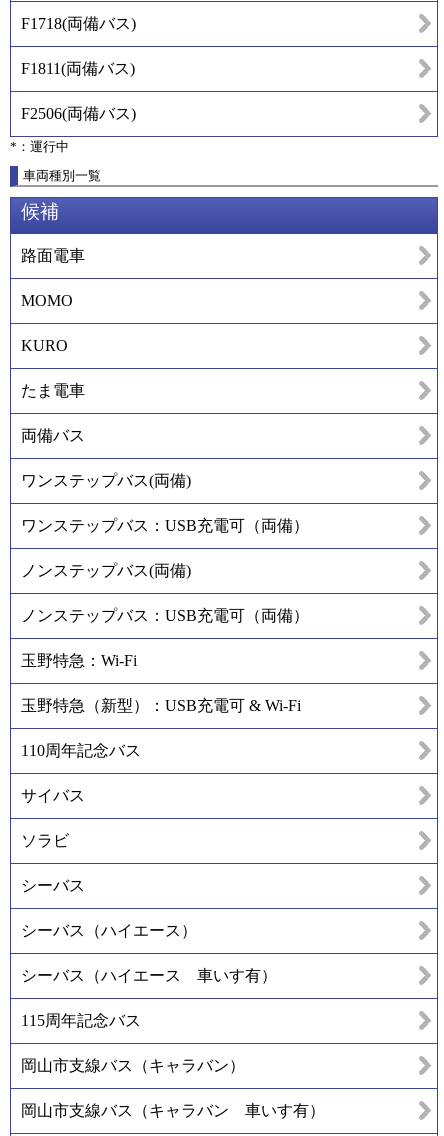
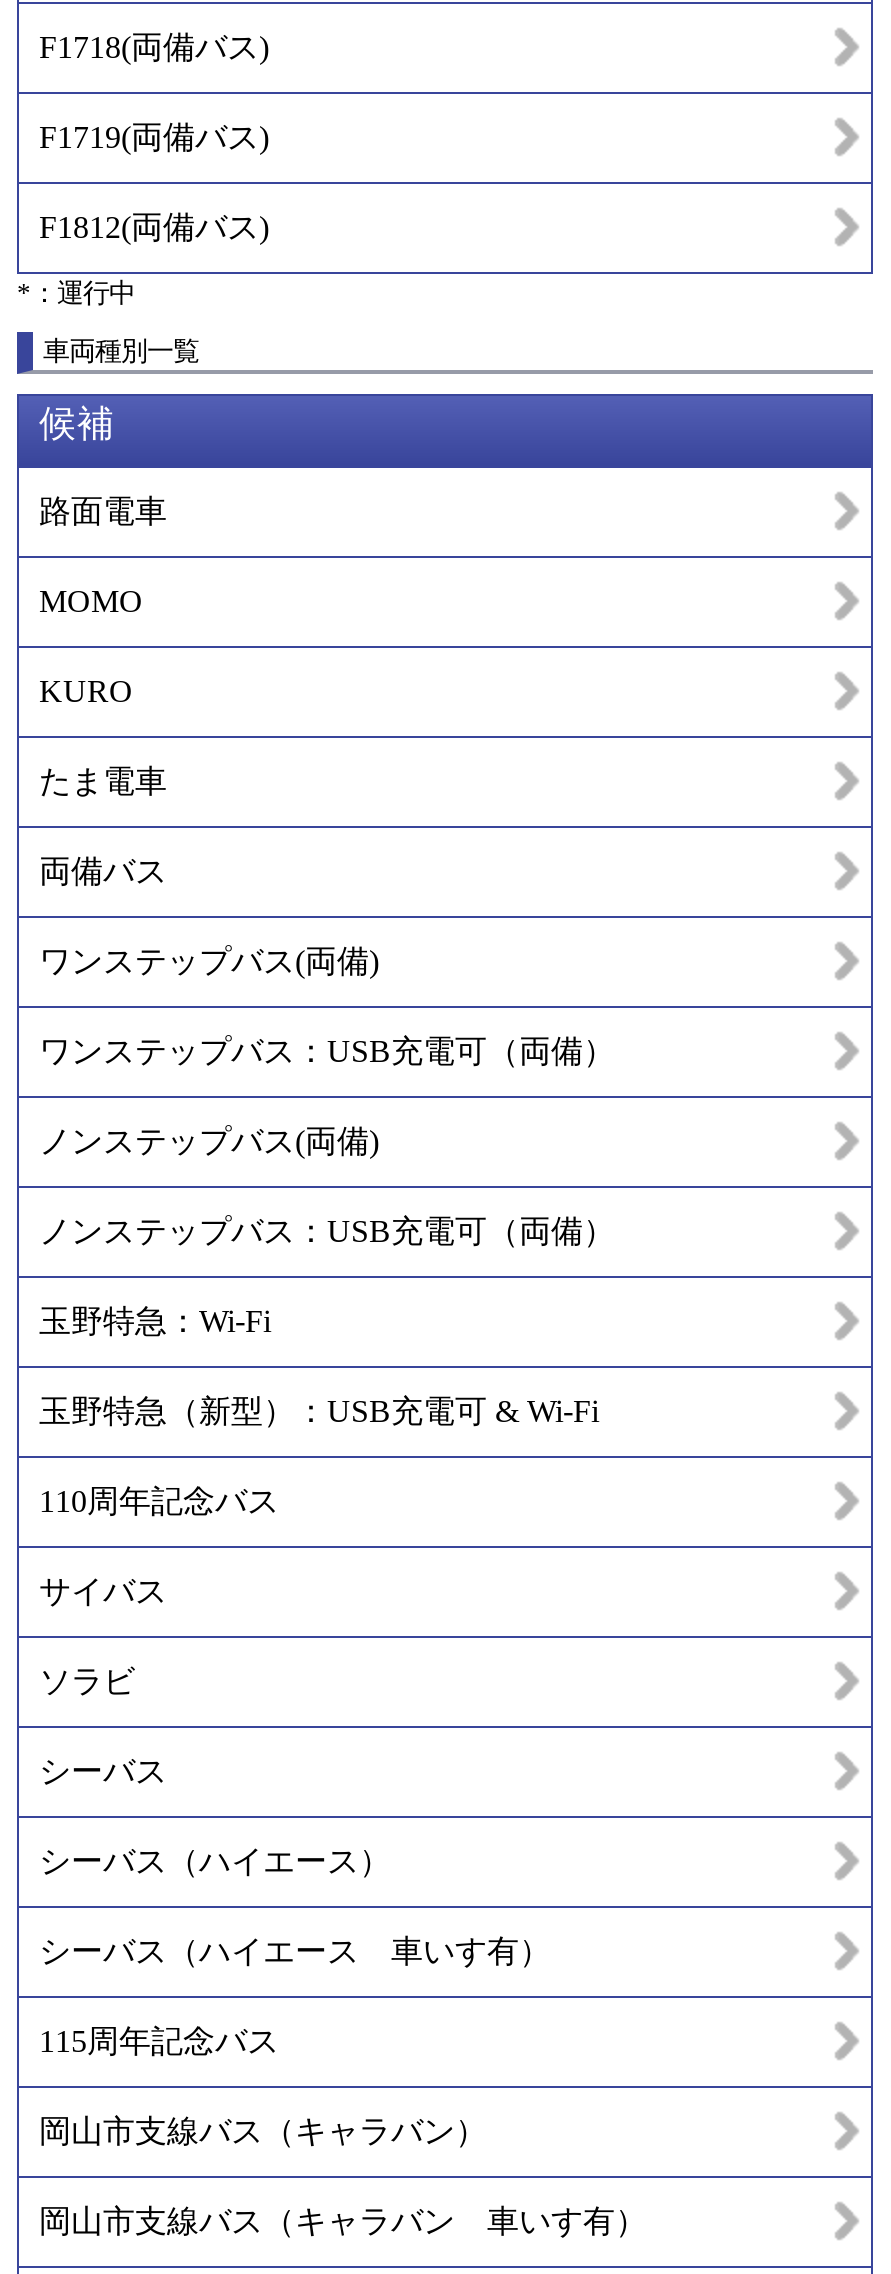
- F1811(両備バス)
+ F1719(両備バス)

- F2506(両備バス)
+ F1812(両備バス)
